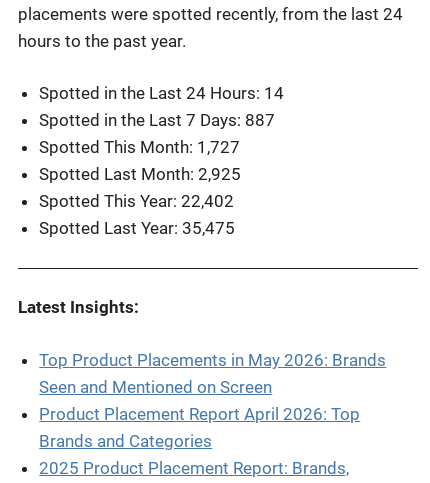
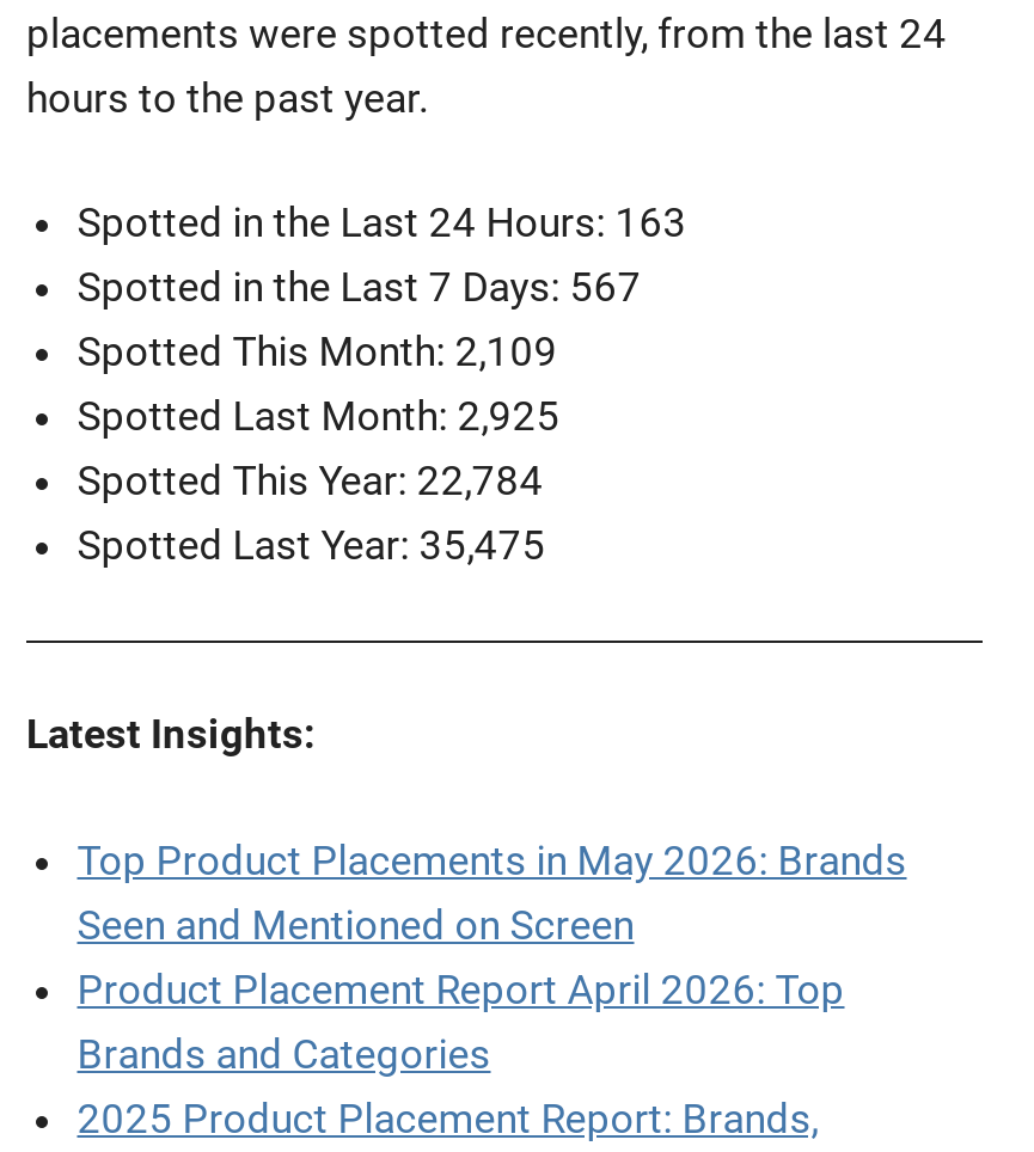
- Spotted in the Last 24 Hours: 14
+ Spotted in the Last 24 Hours: 163

- Spotted in the Last 7 Days: 887
+ Spotted in the Last 7 Days: 567

- Spotted This Month: 1,727
+ Spotted This Month: 2,109

- Spotted This Year: 22,402
+ Spotted This Year: 22,784
